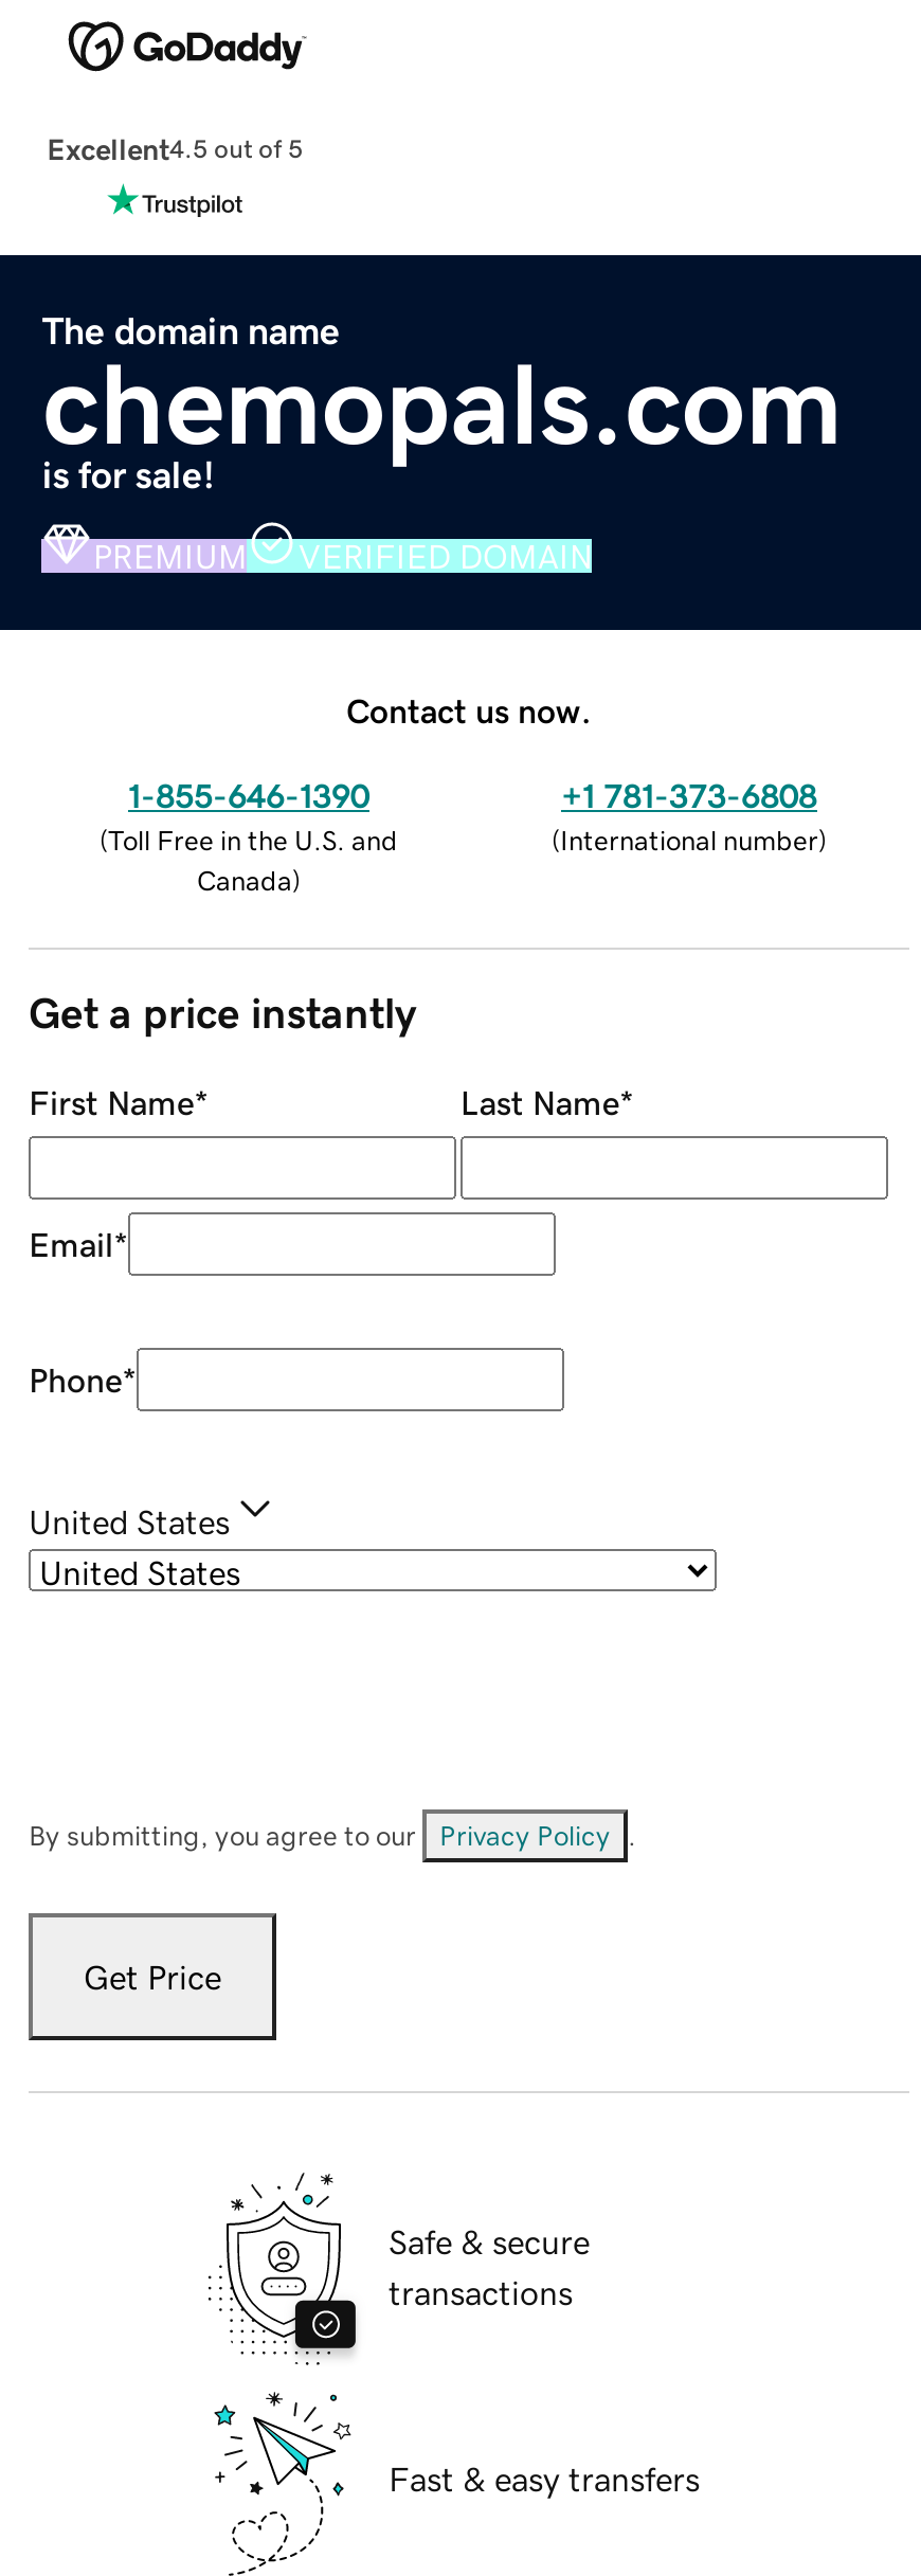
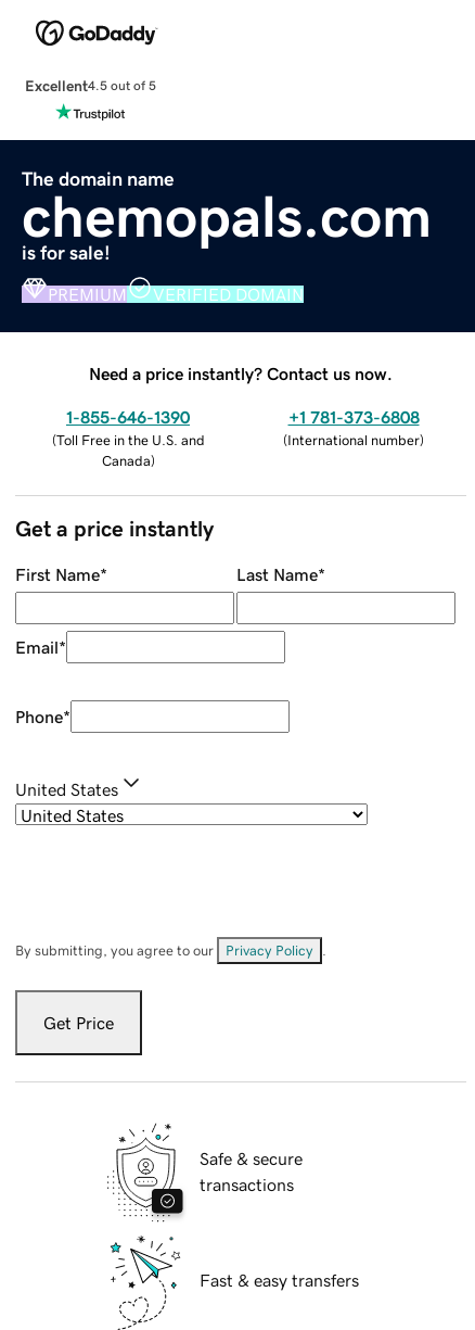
- Contact us now.
+ Need a price instantly? Contact us now.
